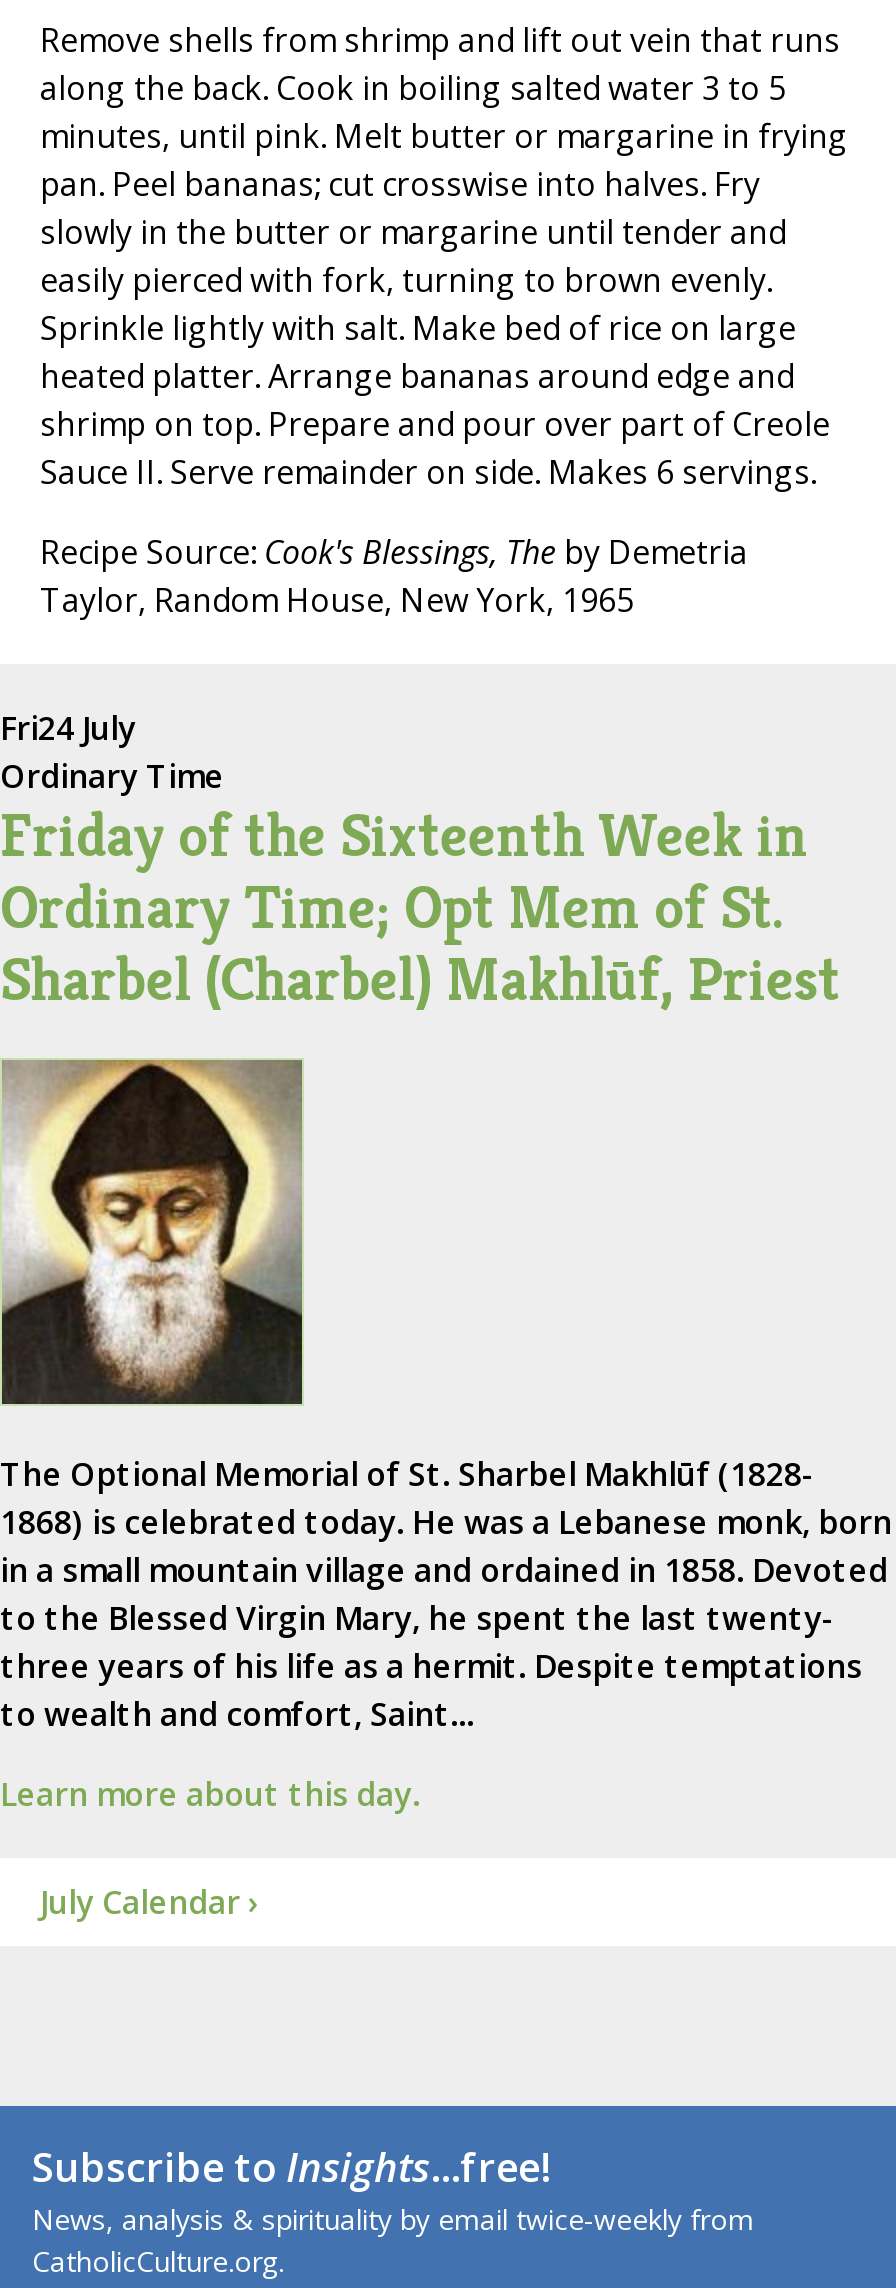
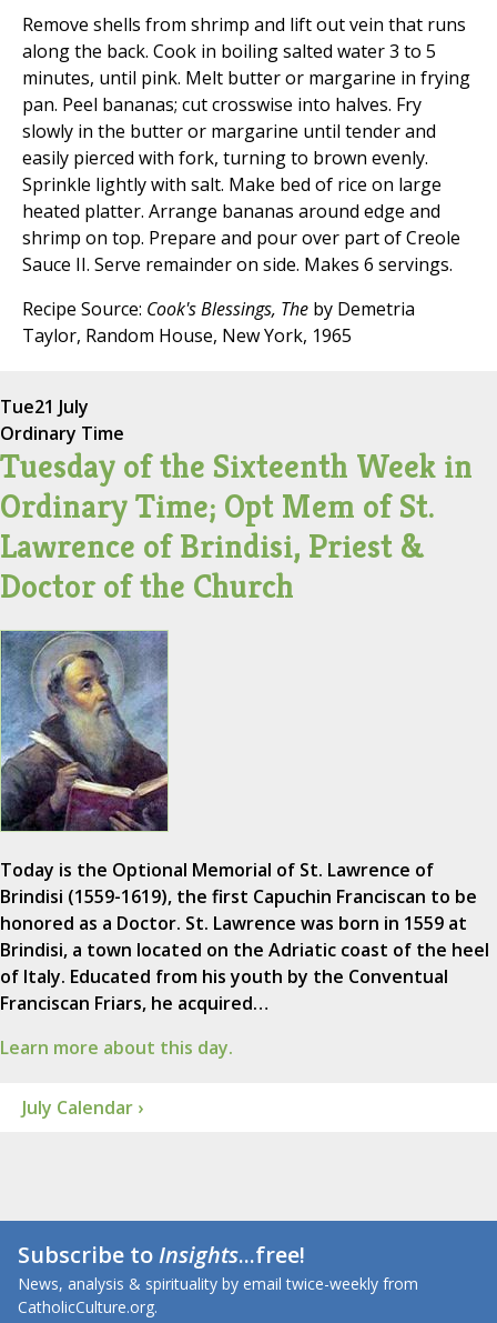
- Fri24 July
+ Tue21 July

- Friday of the Sixteenth Week in
+ Tuesday of the Sixteenth Week in

- Sharbel (Charbel) Makhlūf, Priest
+ Lawrence of Brindisi, Priest &
+ Doctor of the Church

- [image]
+ [image]

- The Optional Memorial of St. Sharbel Makhlūf (1828-
- 1868) is celebrated today. He was a Lebanese monk, born
- in a small mountain village and ordained in 1858. Devoted
- to the Blessed Virgin Mary, he spent the last twenty-
- three years of his life as a hermit. Despite temptations
- to wealth and comfort, Saint…
+ Today is the Optional Memorial of St. Lawrence of
+ Brindisi (1559-1619), the first Capuchin Franciscan to be
+ honored as a Doctor. St. Lawrence was born in 1559 at
+ Brindisi, a town located on the Adriatic coast of the heel
+ of Italy. Educated from his youth by the Conventual
+ Franciscan Friars, he acquired…
